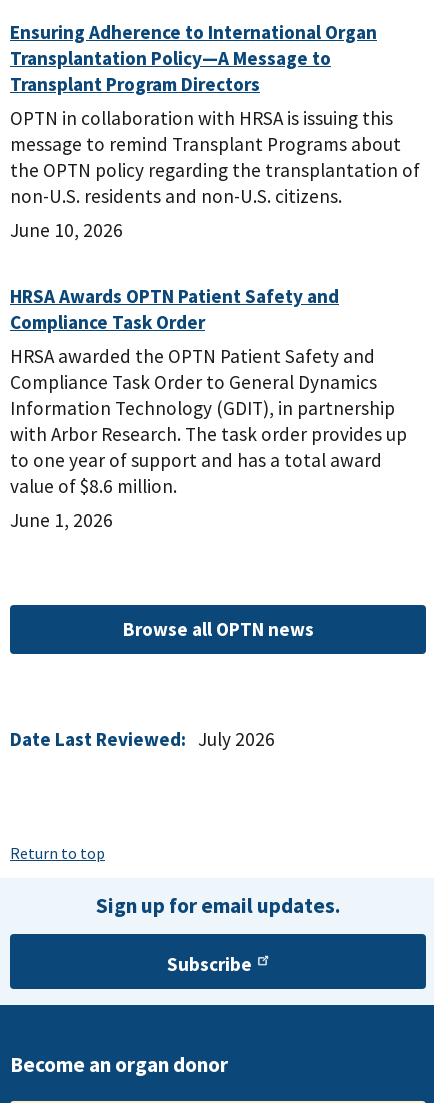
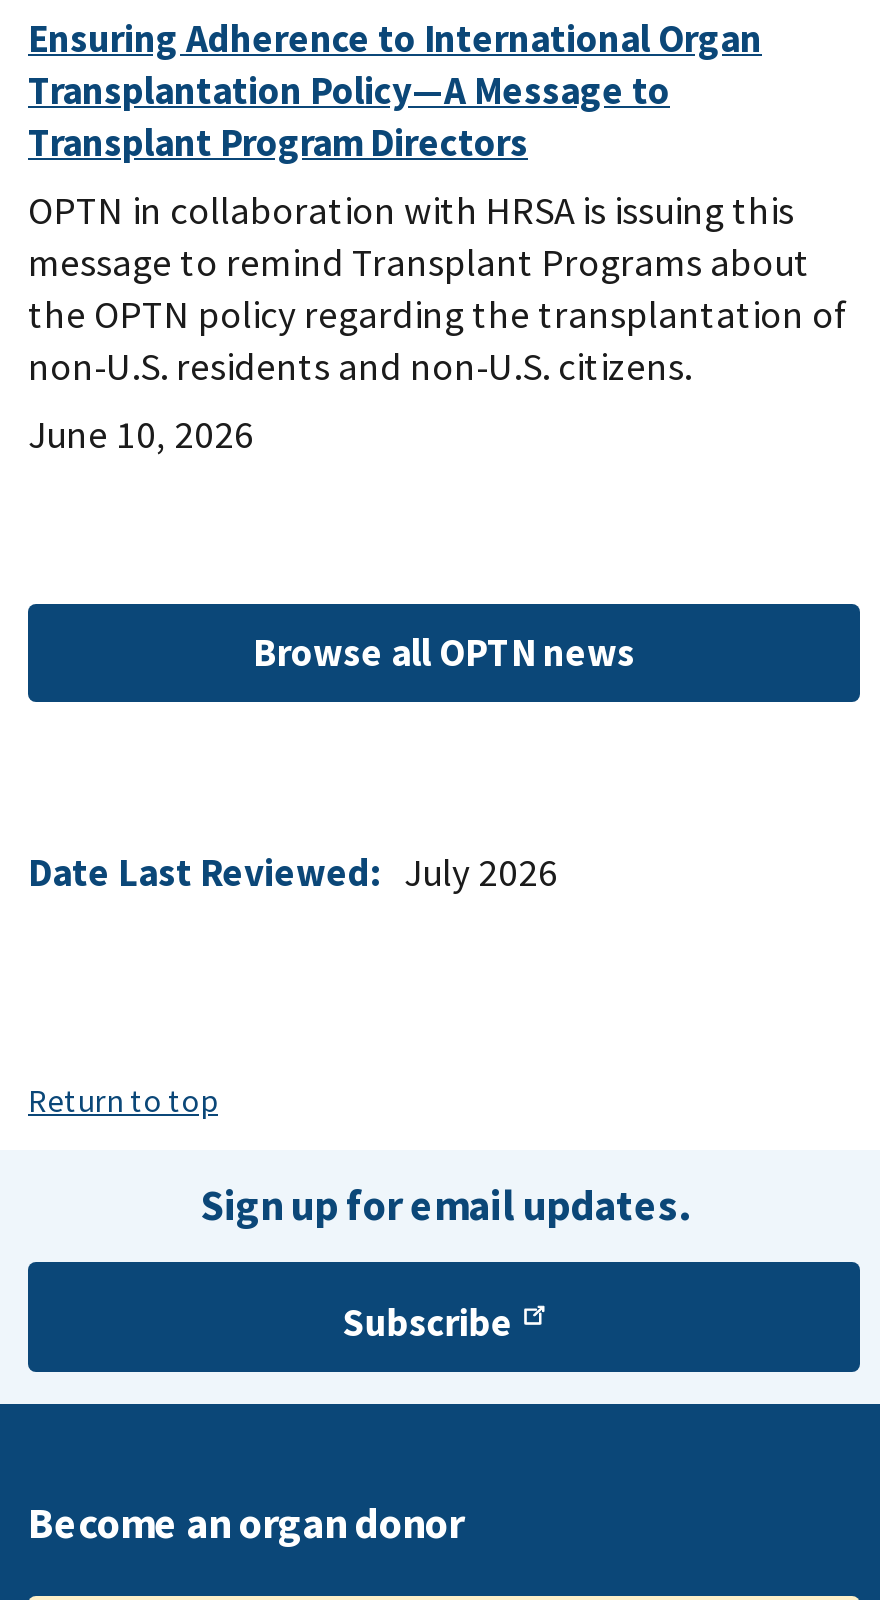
- HRSA Awards OPTN Patient Safety and
- Compliance Task Order
- HRSA awarded the OPTN Patient Safety and
- Compliance Task Order to General Dynamics
- Information Technology (GDIT), in partnership
- with Arbor Research. The task order provides up
- to one year of support and has a total award
- value of $8.6 million.
- June 1, 2026
